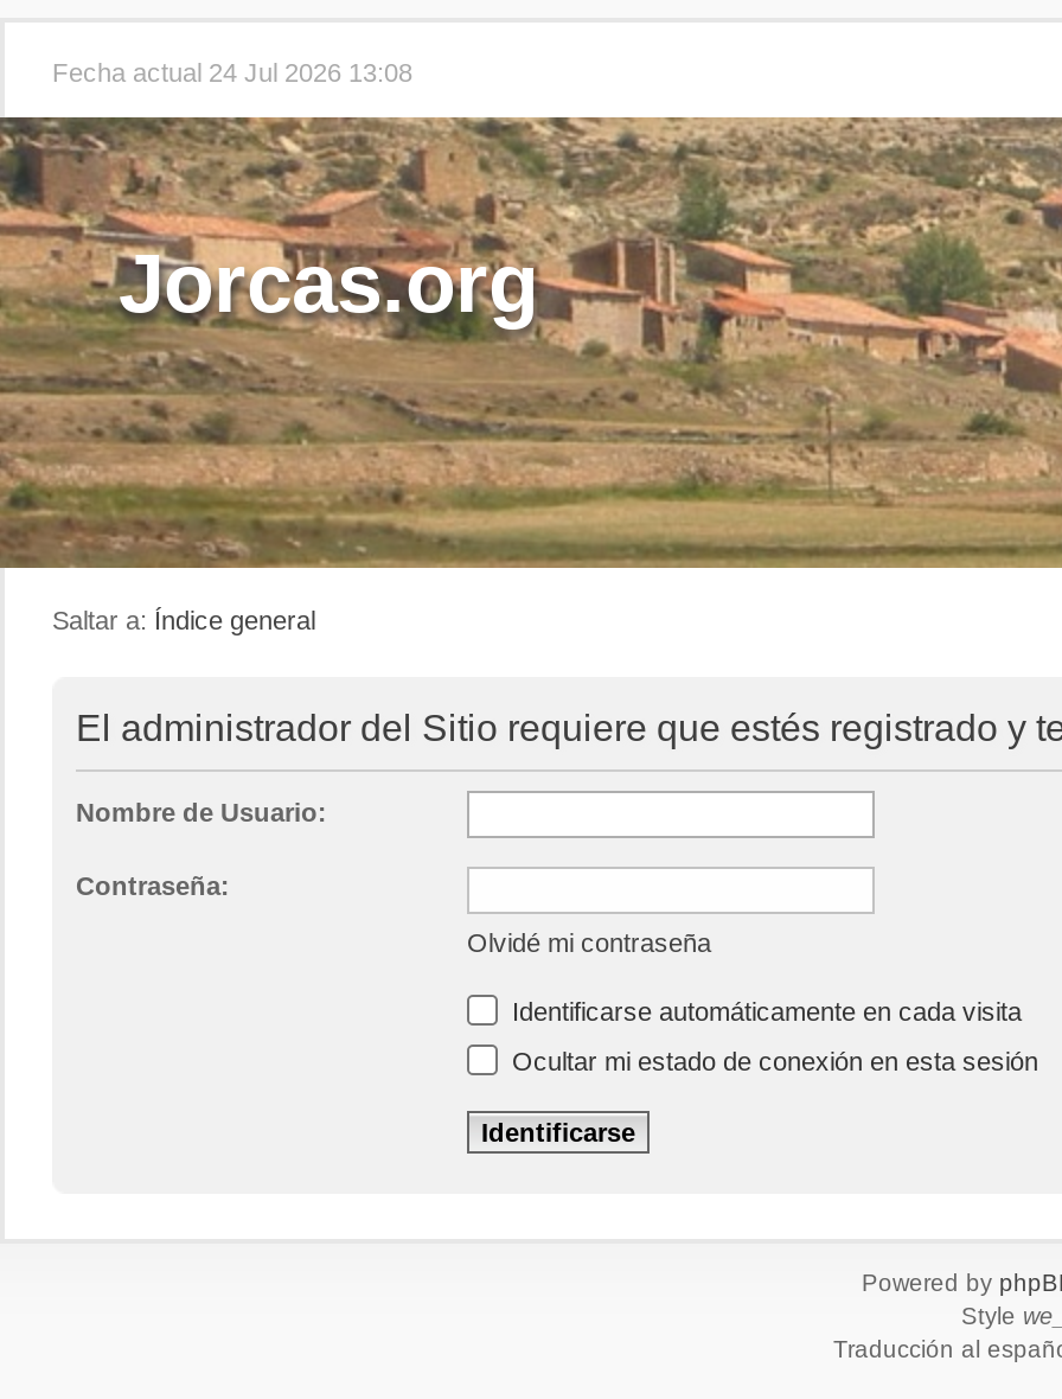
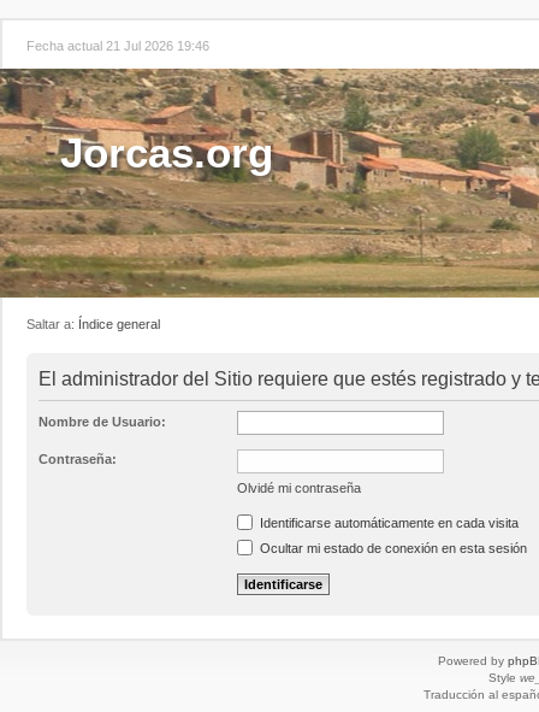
- Fecha actual 24 Jul 2026 13:08
+ Fecha actual 21 Jul 2026 19:46
